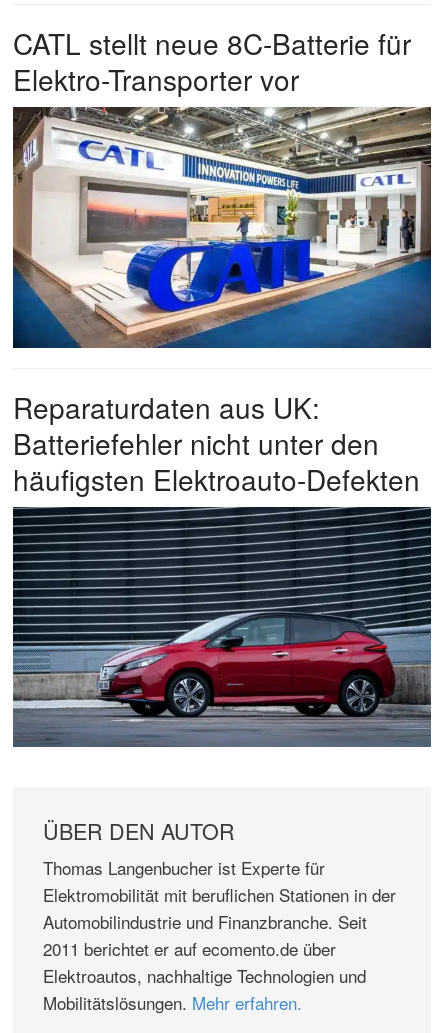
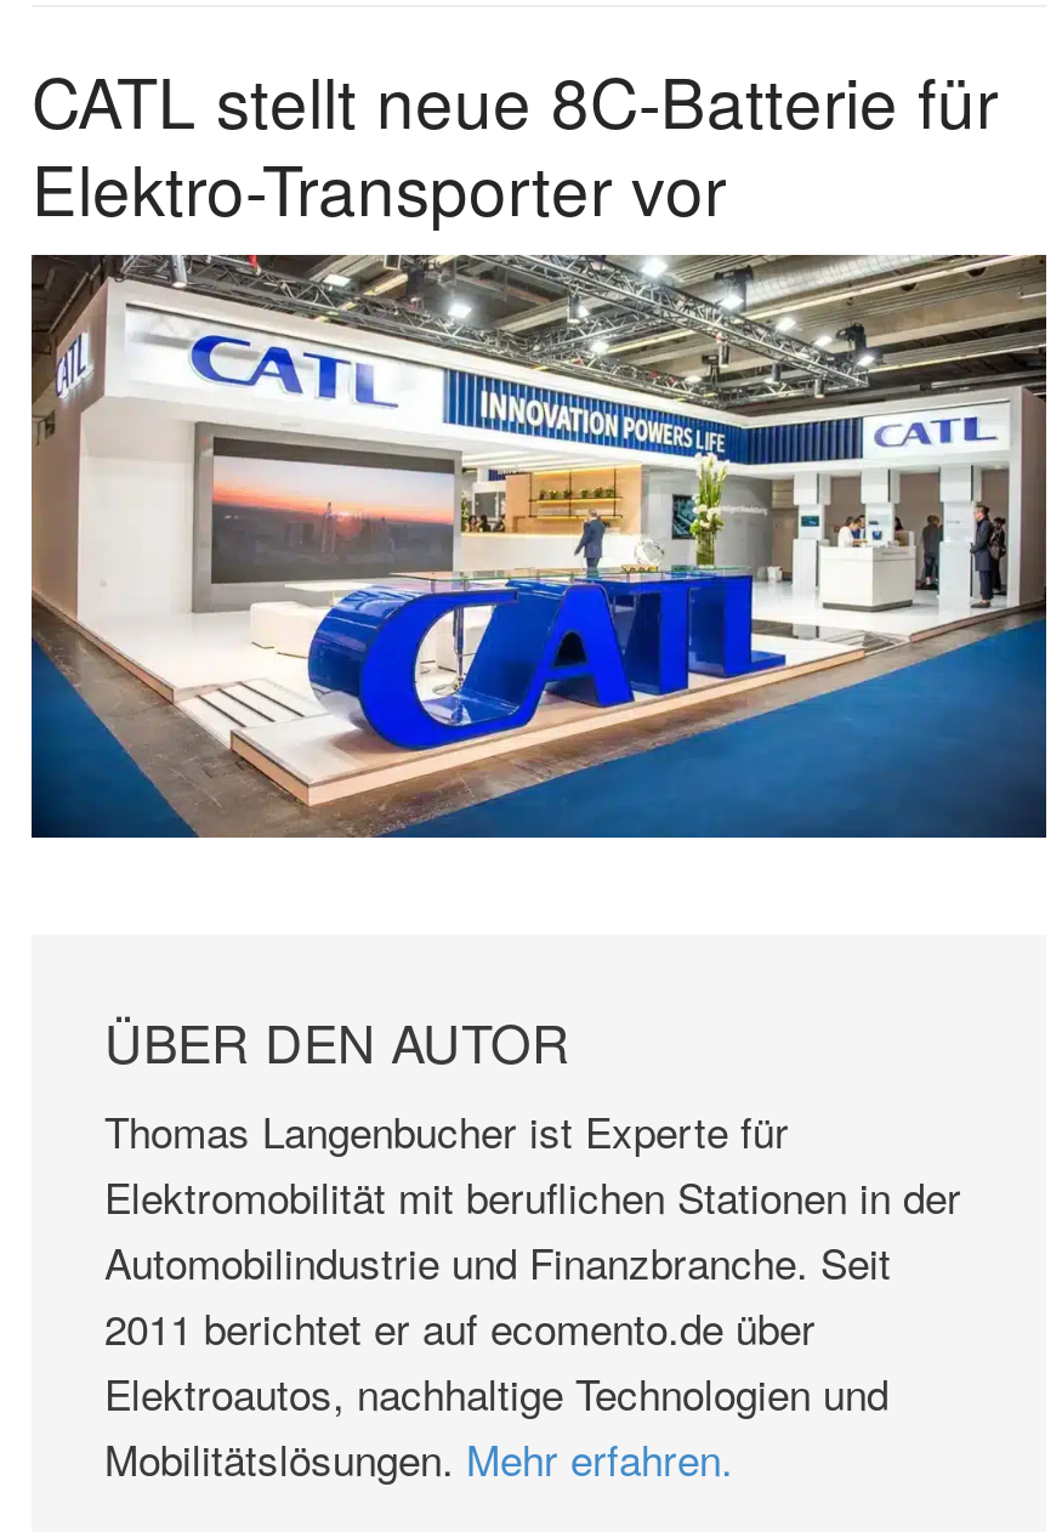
- Reparaturdaten aus UK:
- Batteriefehler nicht unter den
- häufigsten Elektroauto-Defekten

- [image]
